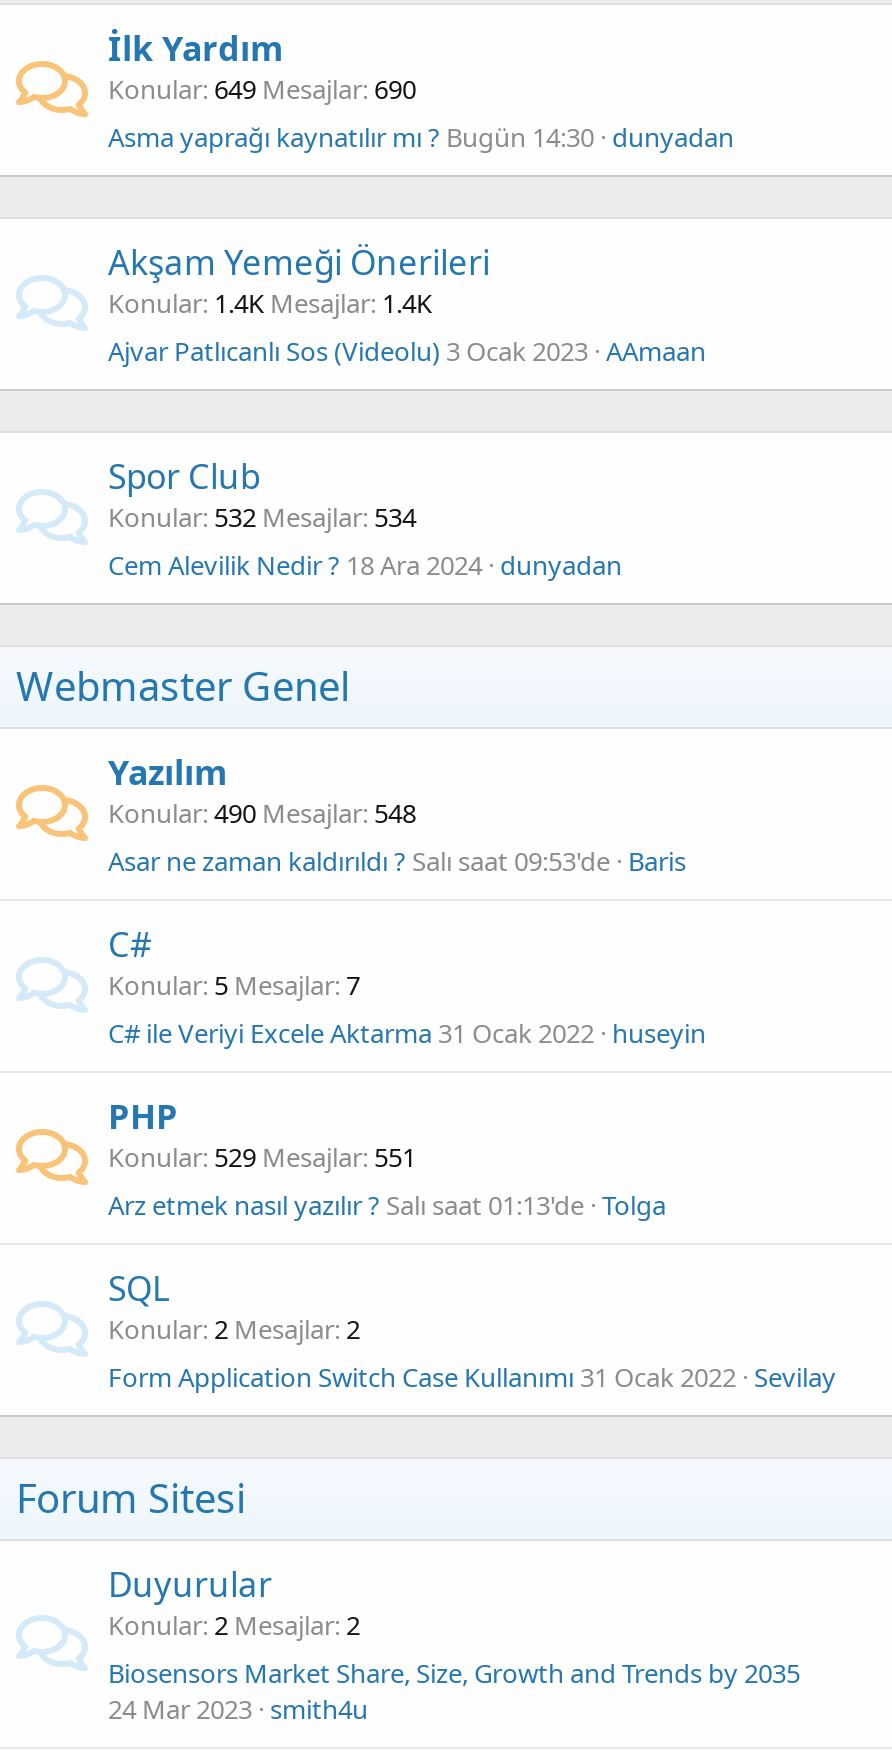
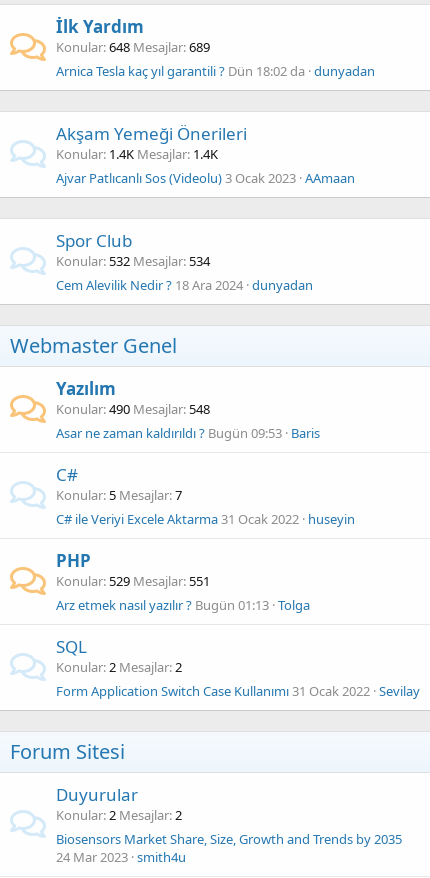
- Konular 649 Mesajlar 690
- Asma yaprağı kaynatılır mı ? Bugün 14:30 dunyadan
+ Konular 648 Mesajlar 689
+ Arnica Tesla kaç yıl garantili ? Dün 18:02 da dunyadan

- Asar ne zaman kaldırıldı ? Salı saat 09:53'de Baris
+ Asar ne zaman kaldırıldı ? Bugün 09:53 Baris

- Arz etmek nasıl yazılır ? Salı saat 01:13'de Tolga
+ Arz etmek nasıl yazılır ? Bugün 01:13 Tolga
